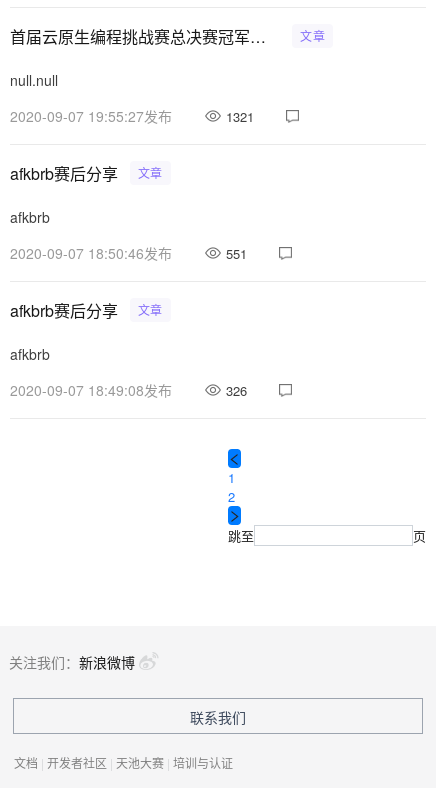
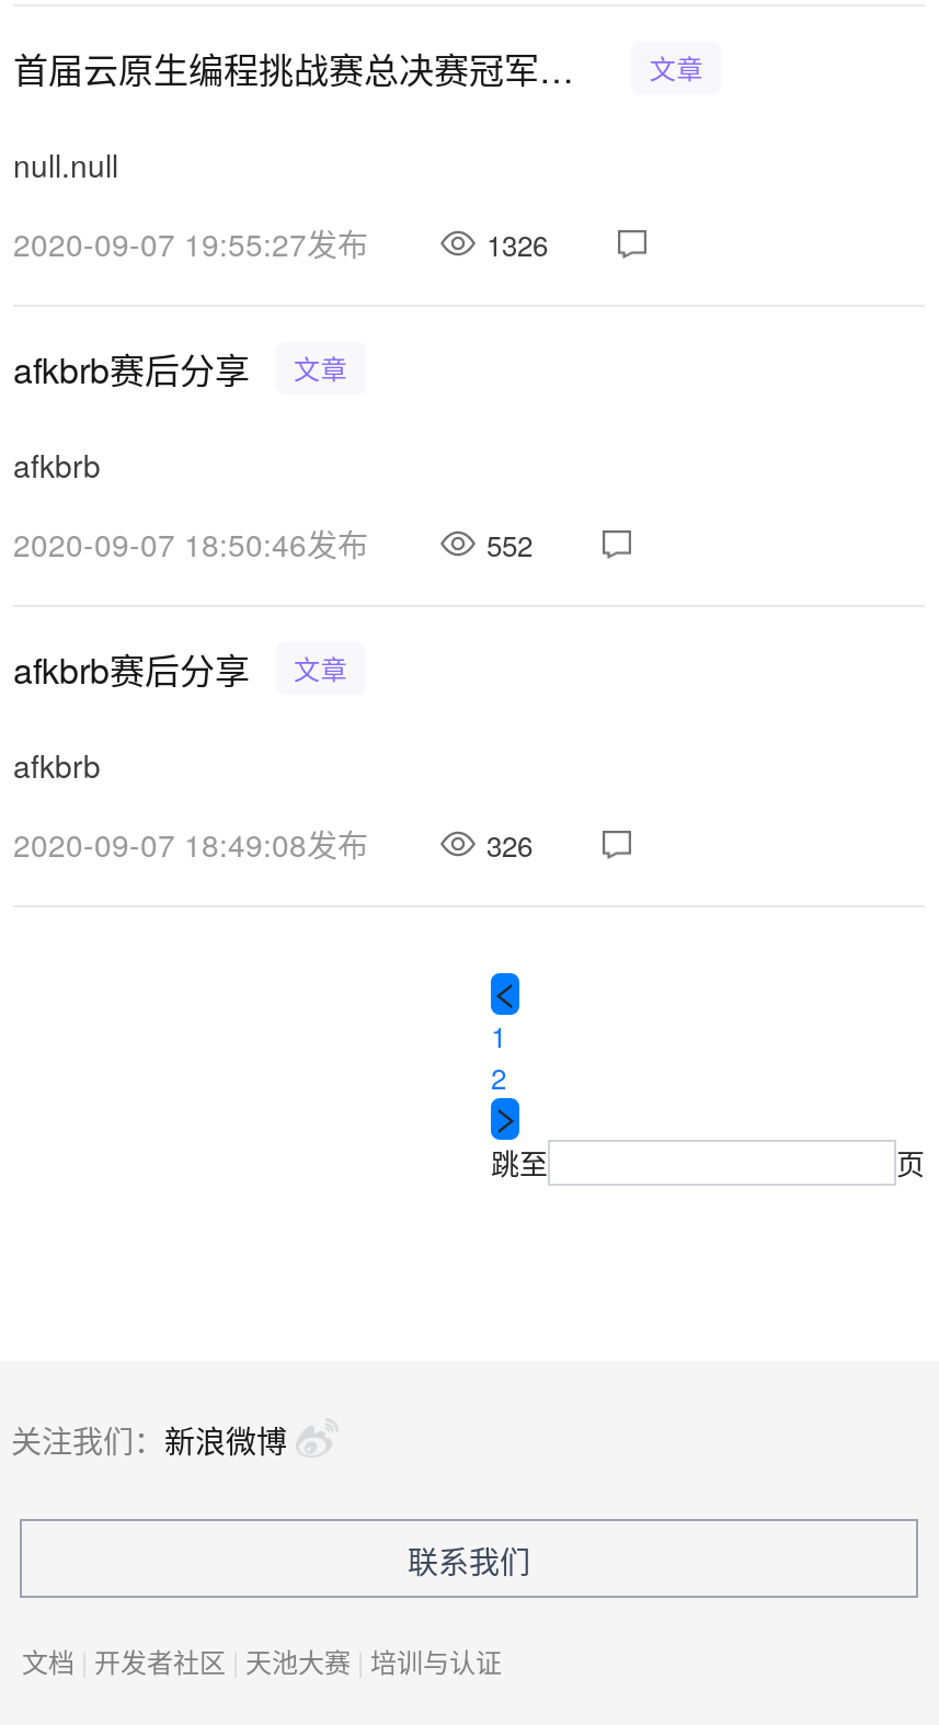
- 1321
+ 1326

- 551
+ 552
